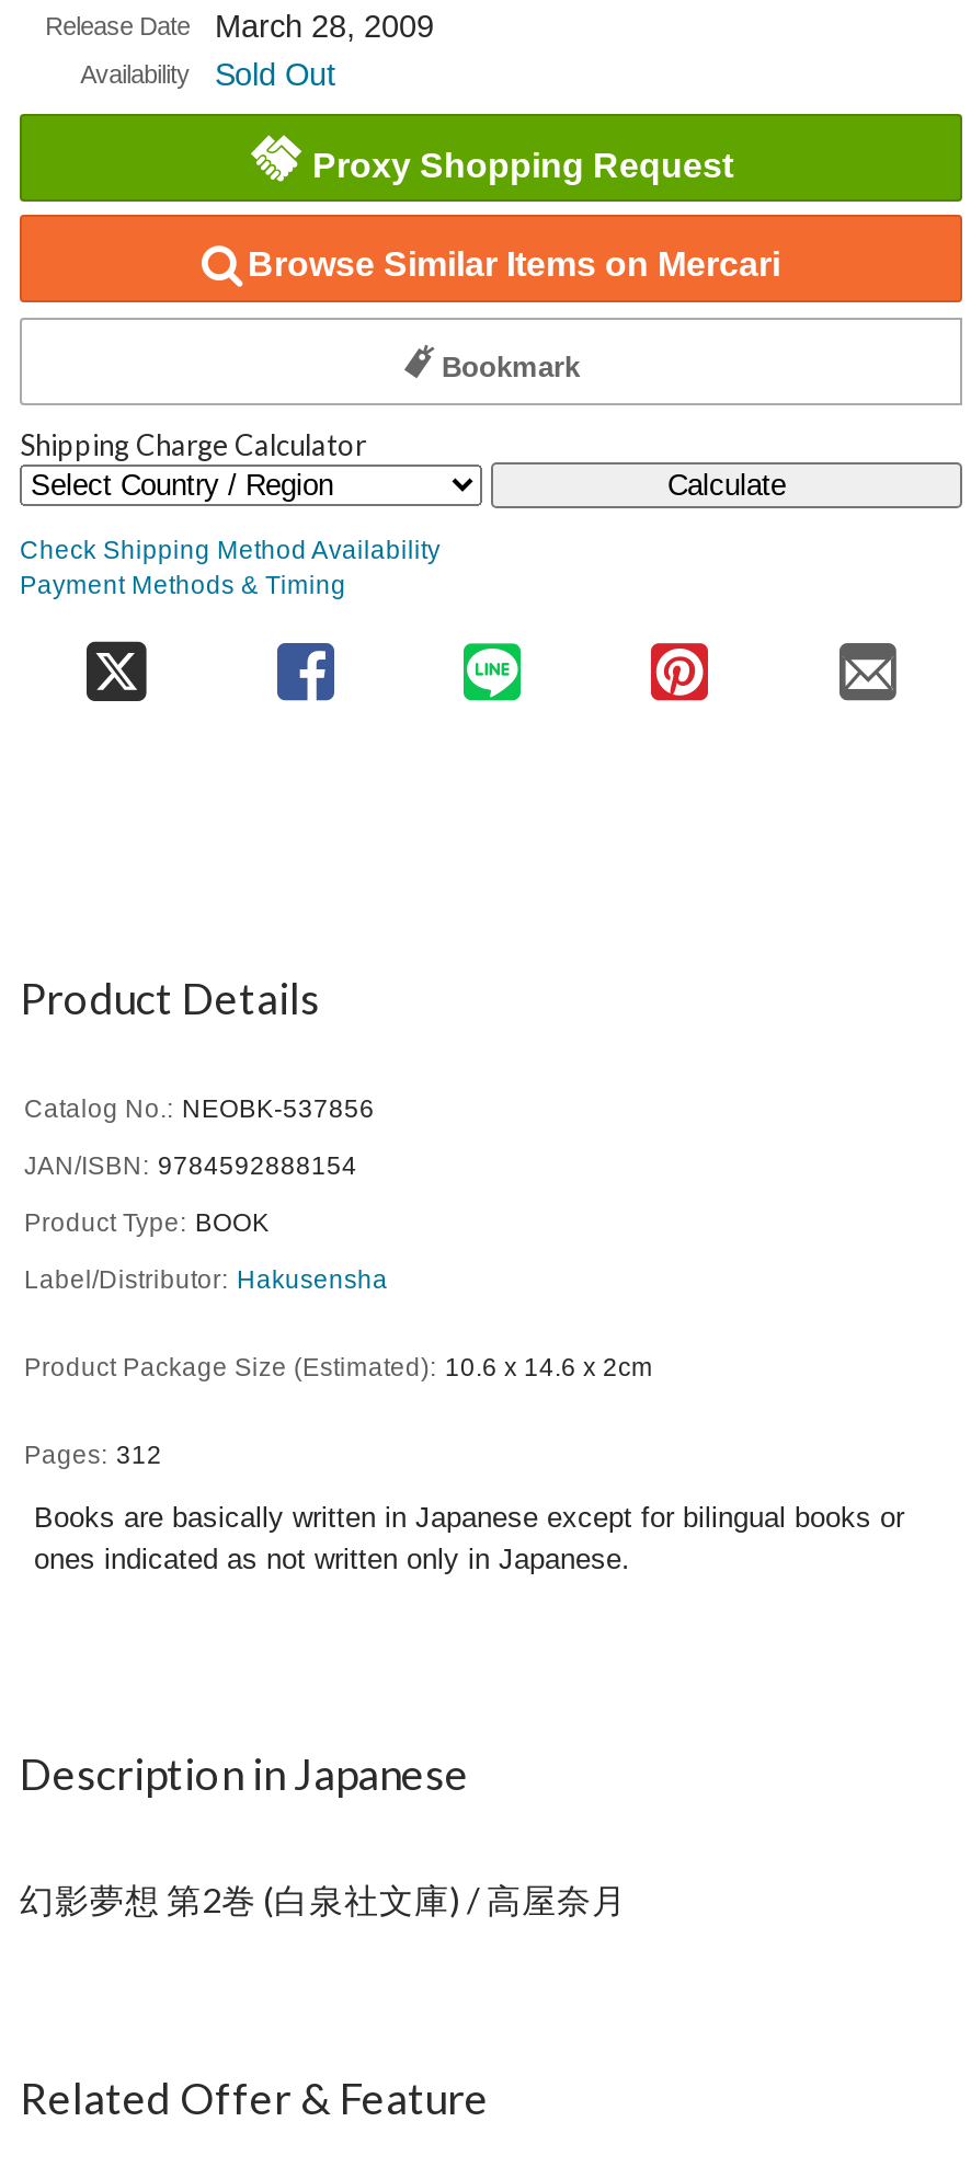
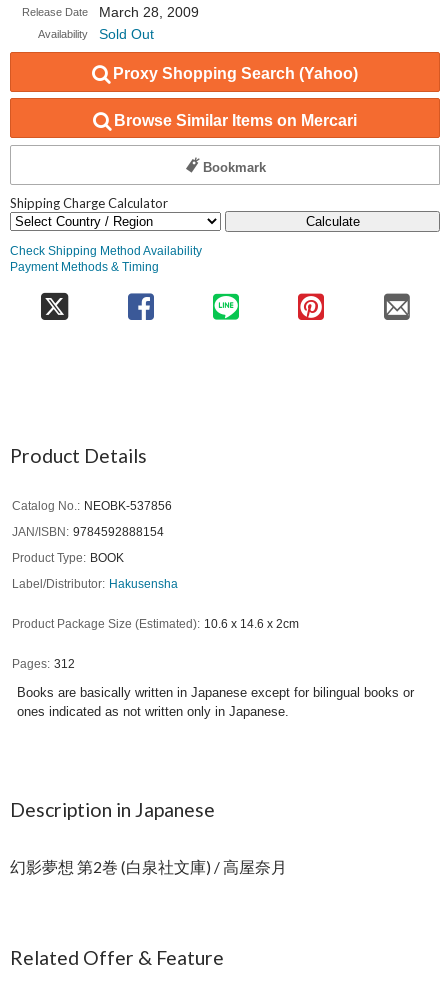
- Proxy Shopping Request
+ Proxy Shopping Search (Yahoo)
